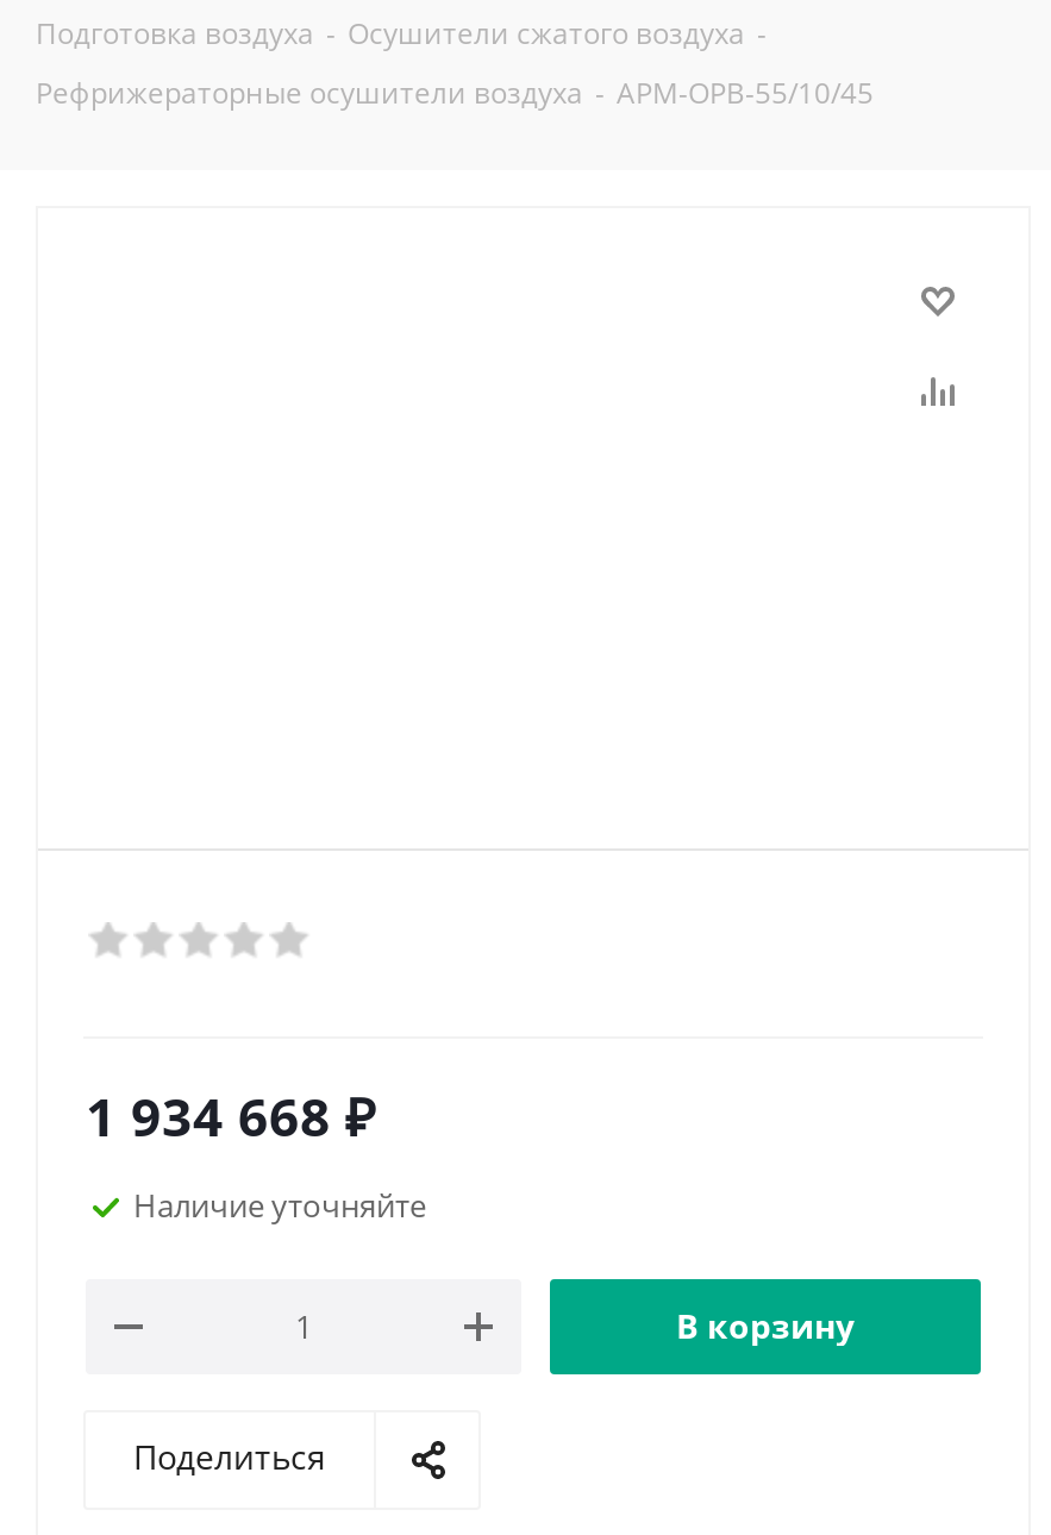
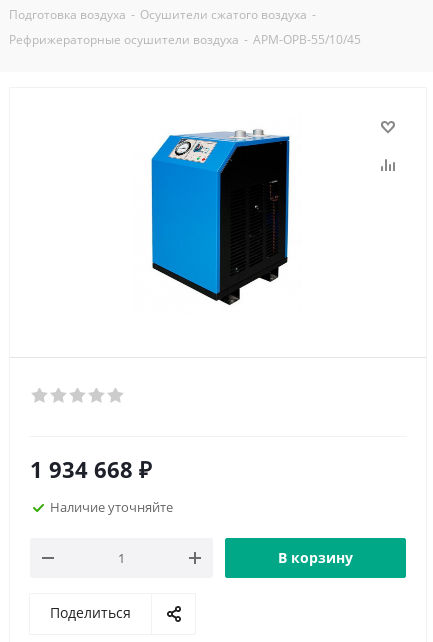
+ [image]
